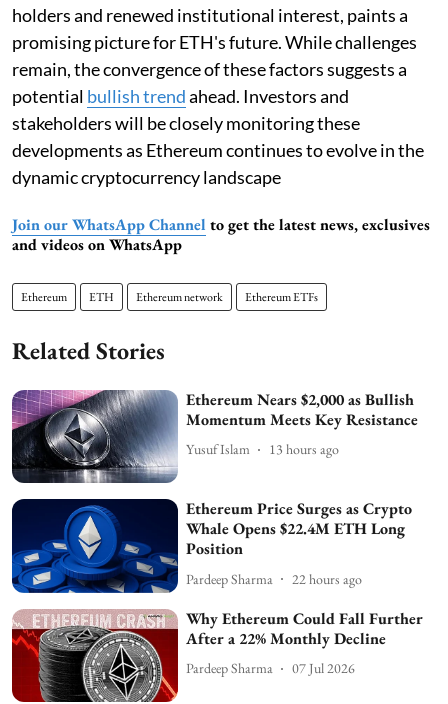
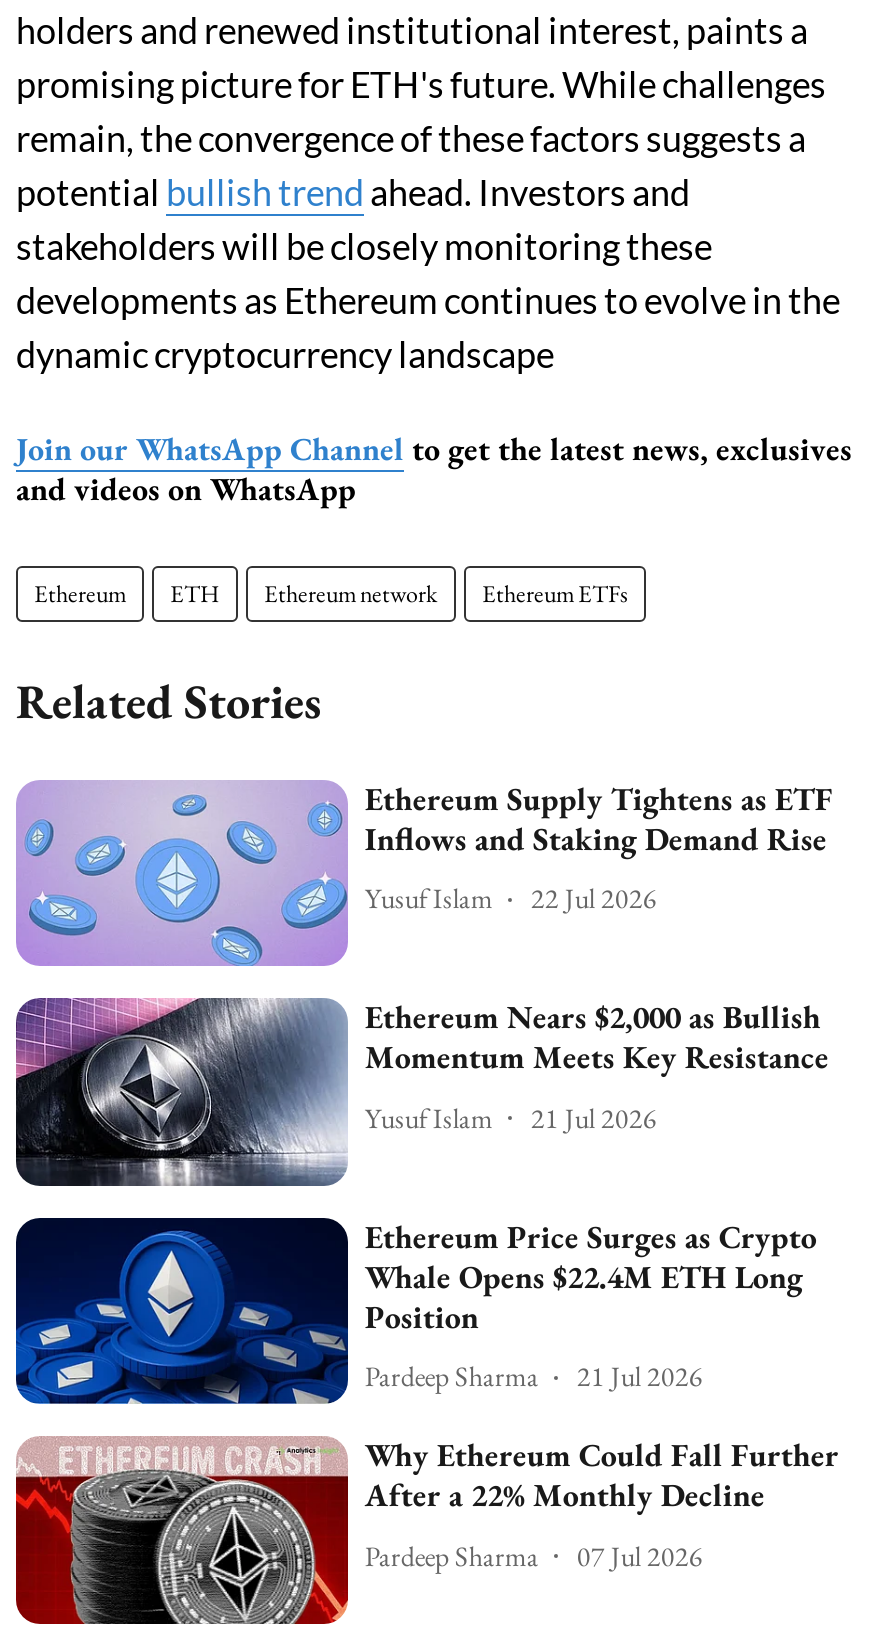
+ [image]
+ Ethereum Supply Tightens as ETF
+ Inflows and Staking Demand Rise
+ Yusuf Islam
+ 22 Jul 2026

- Yusuf Islam 13 hours ago
+ Yusuf Islam 21 Jul 2026

- Pardeep Sharma 22 hours ago
+ Pardeep Sharma 21 Jul 2026
